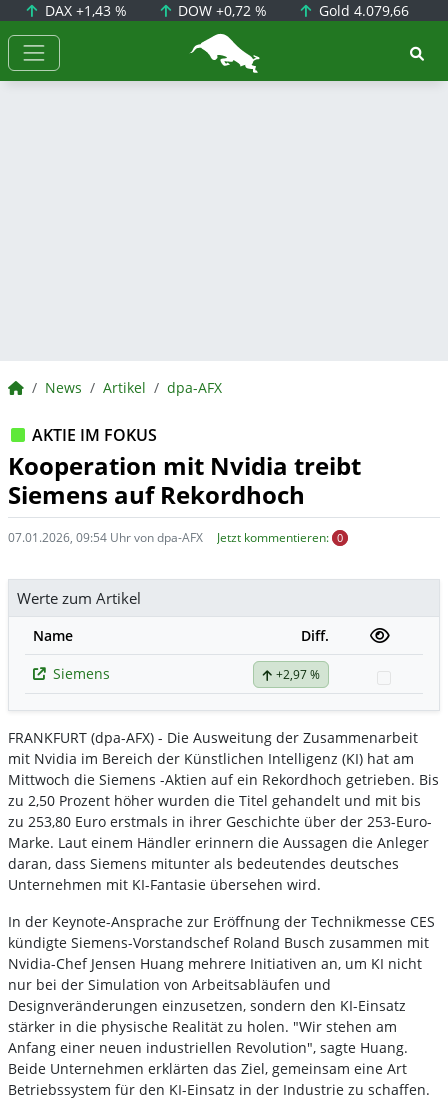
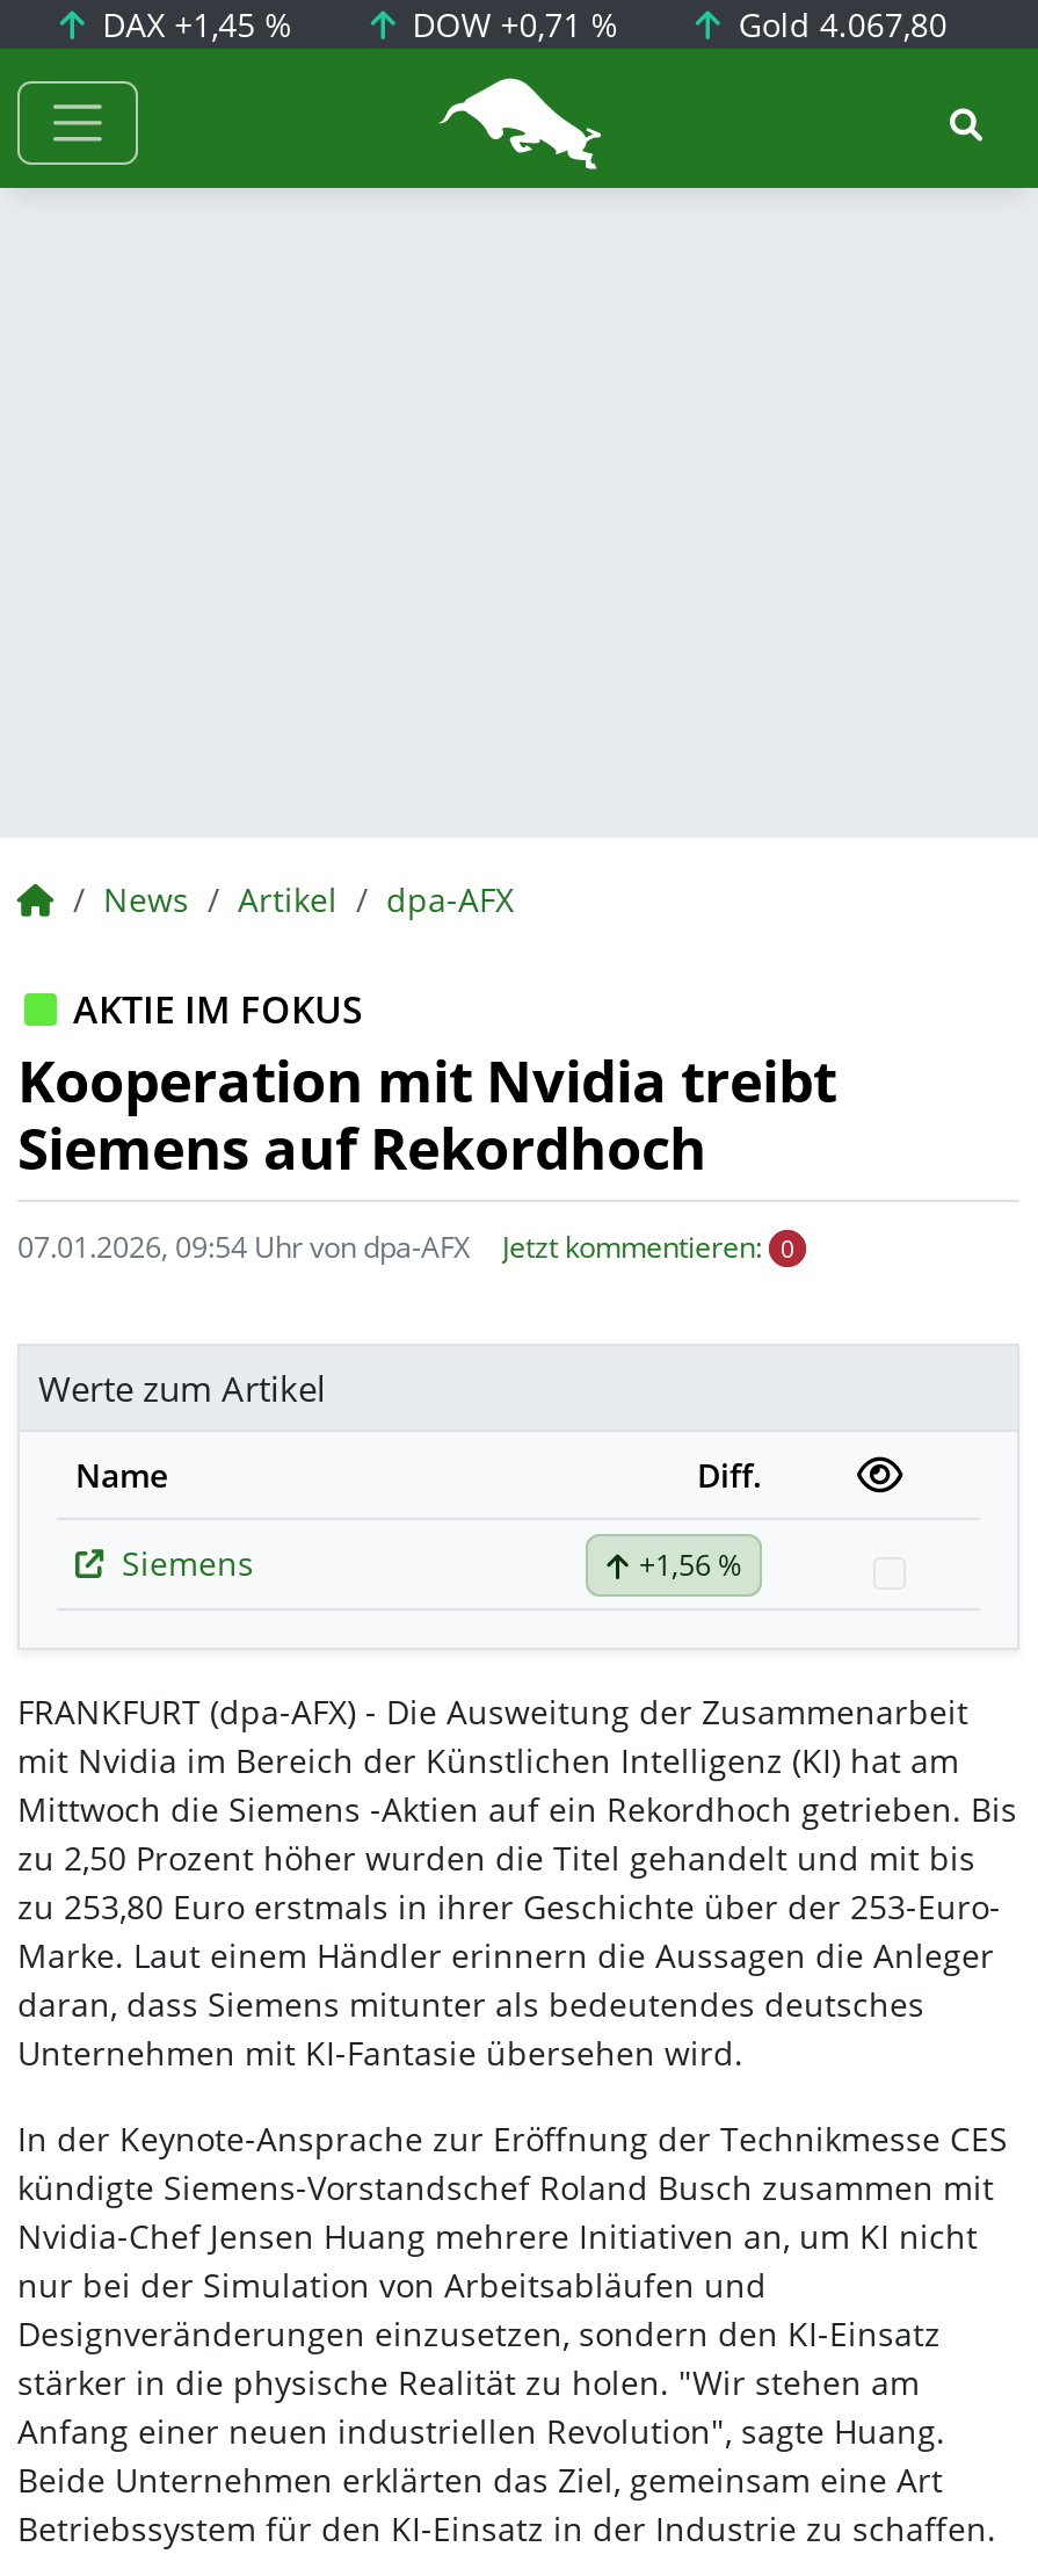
- DAX +1,43 %
+ DAX +1,45 %

- DOW +0,72 %
+ DOW +0,71 %

- Gold 4.079,66
+ Gold 4.067,80

- +2,97 %
+ +1,56 %
